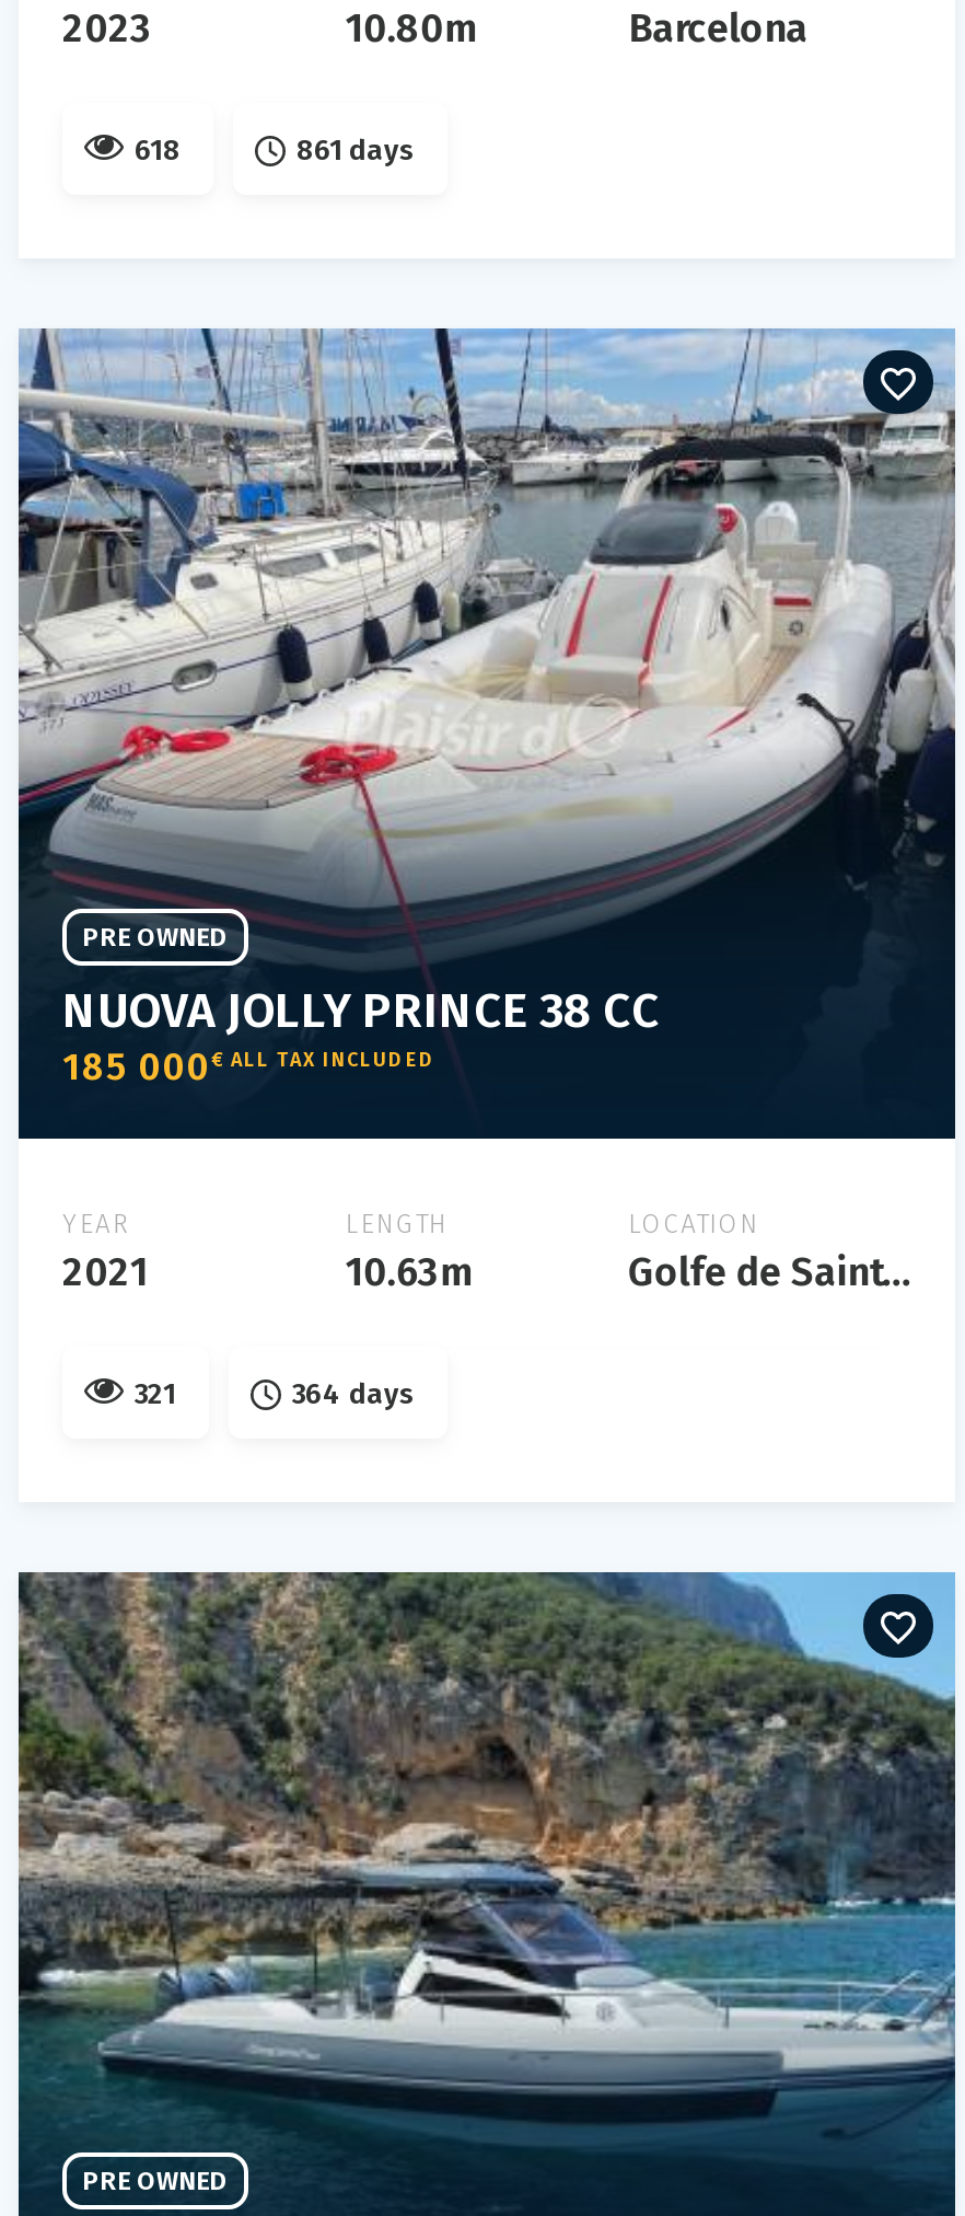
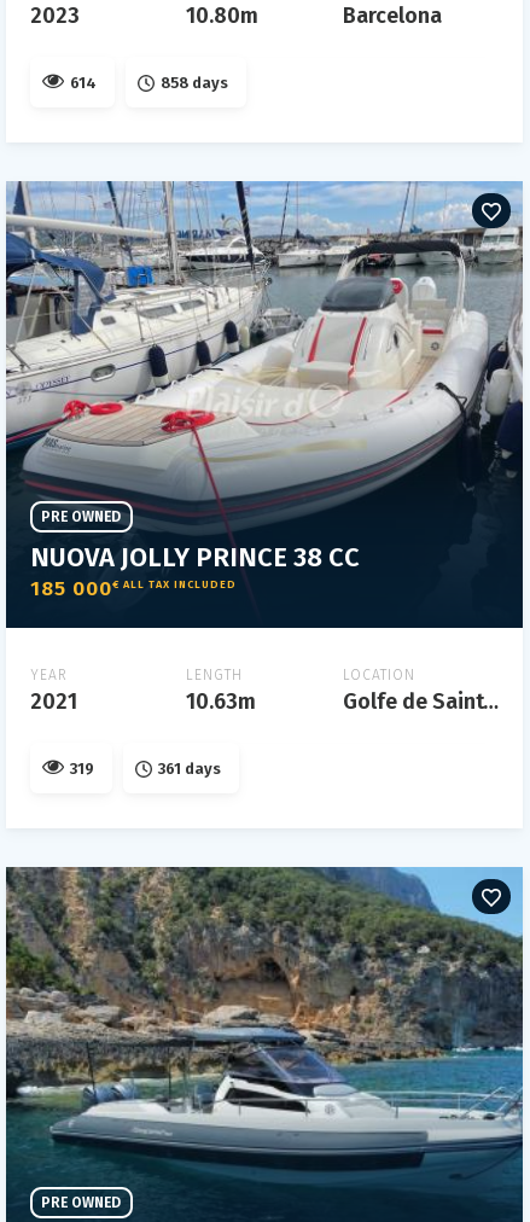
- 618
+ 614

- 861 days
+ 858 days

- 321
+ 319

- 364 days
+ 361 days
